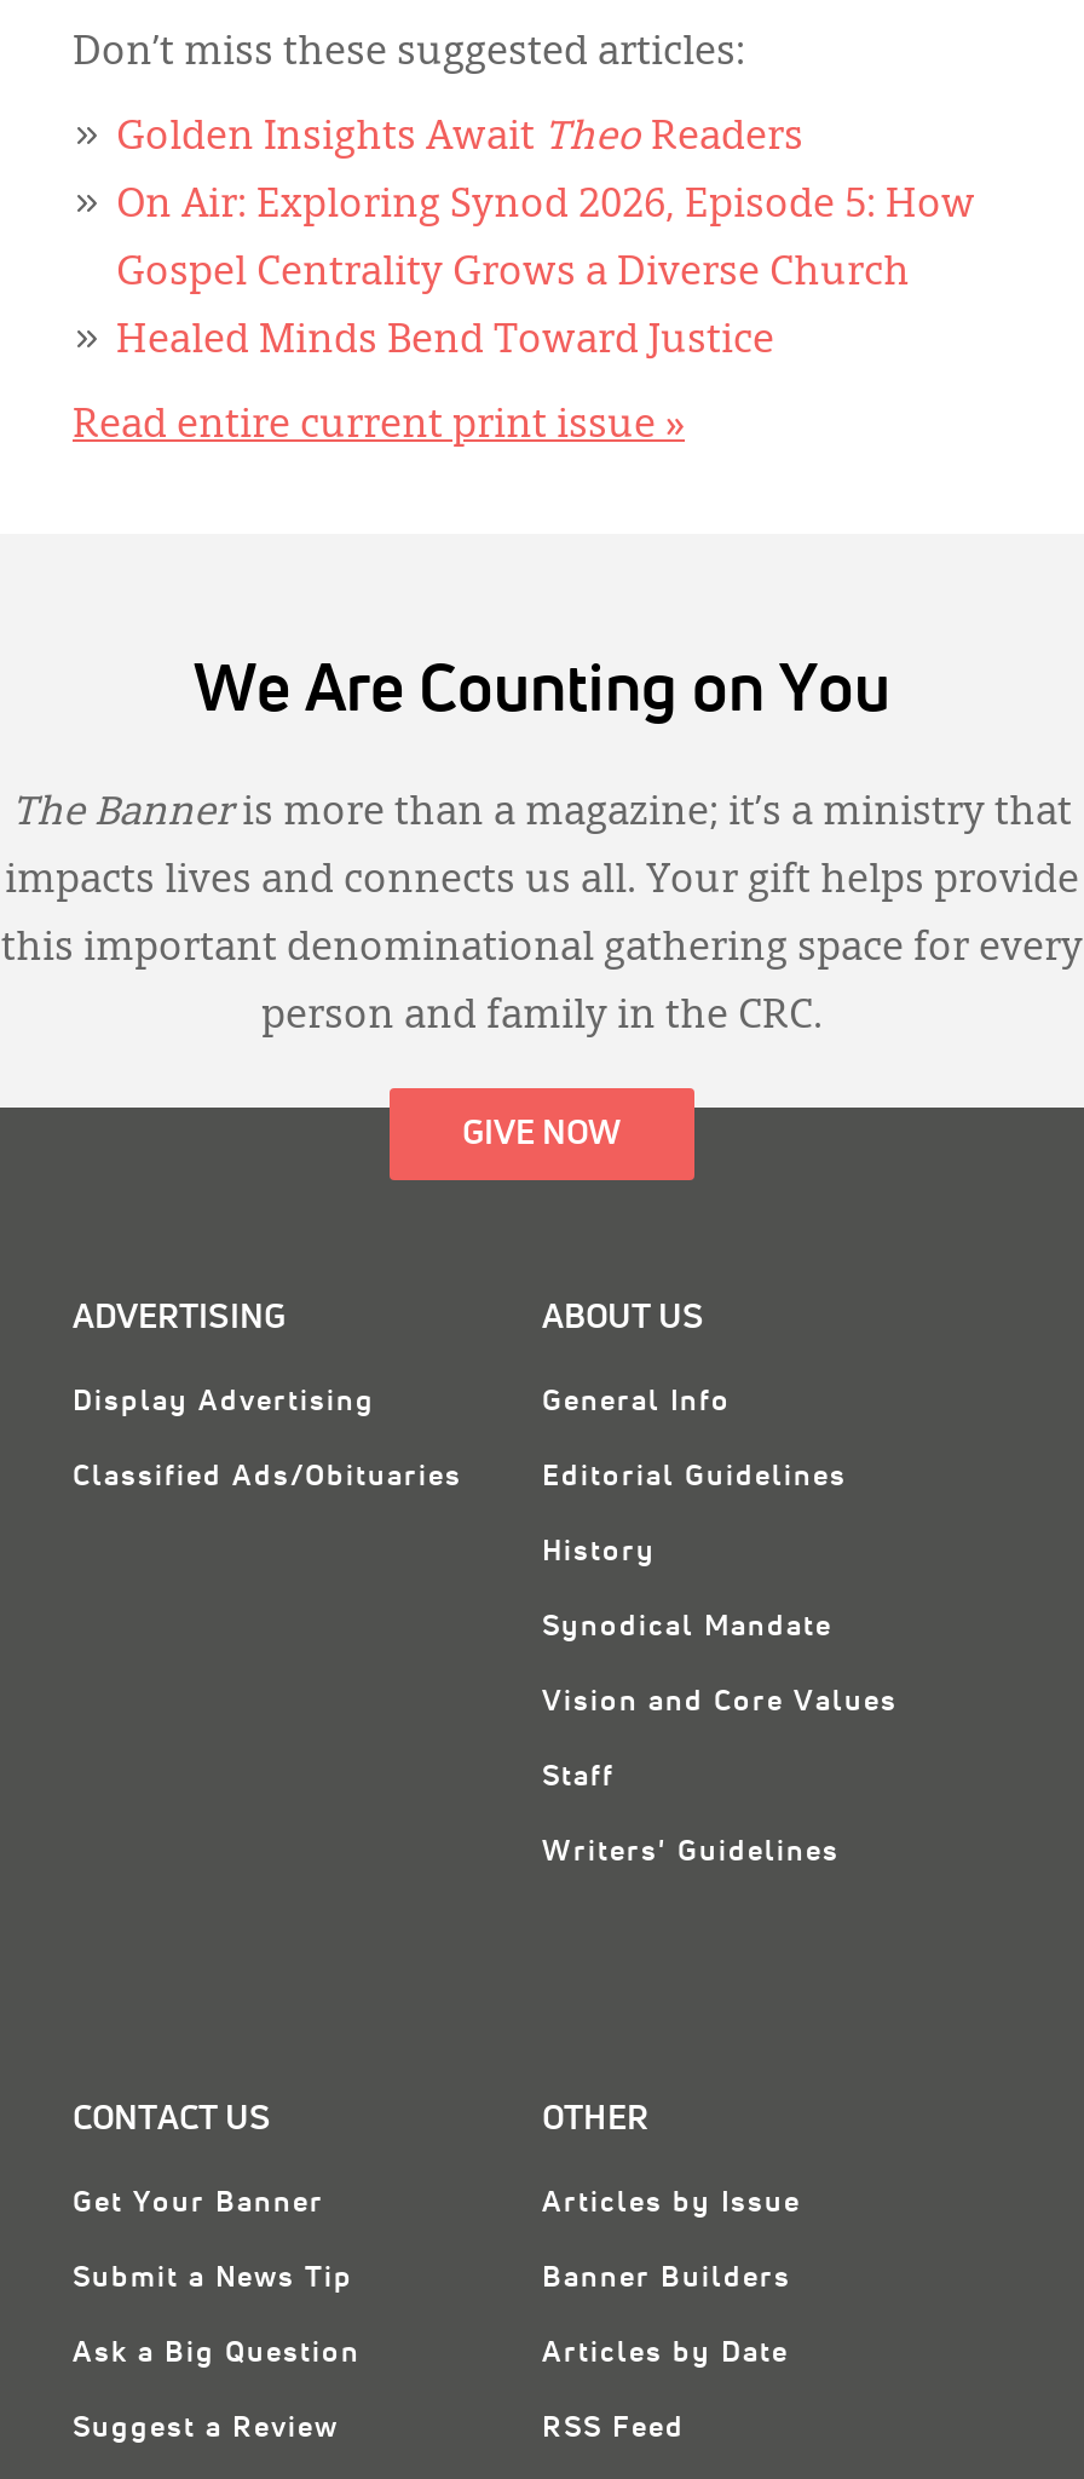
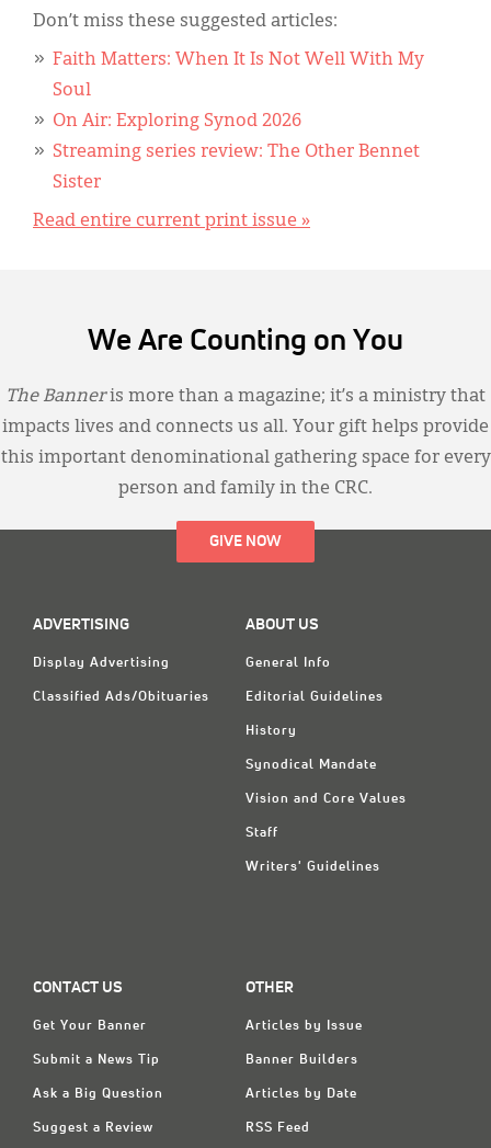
- Golden Insights Await Theo Readers
- On Air: Exploring Synod 2026, Episode 5: How
- Gospel Centrality Grows a Diverse Church
- Healed Minds Bend Toward Justice
+ Faith Matters: When It Is Not Well With My
+ Soul
+ On Air: Exploring Synod 2026
+ Streaming series review: The Other Bennet
+ Sister
